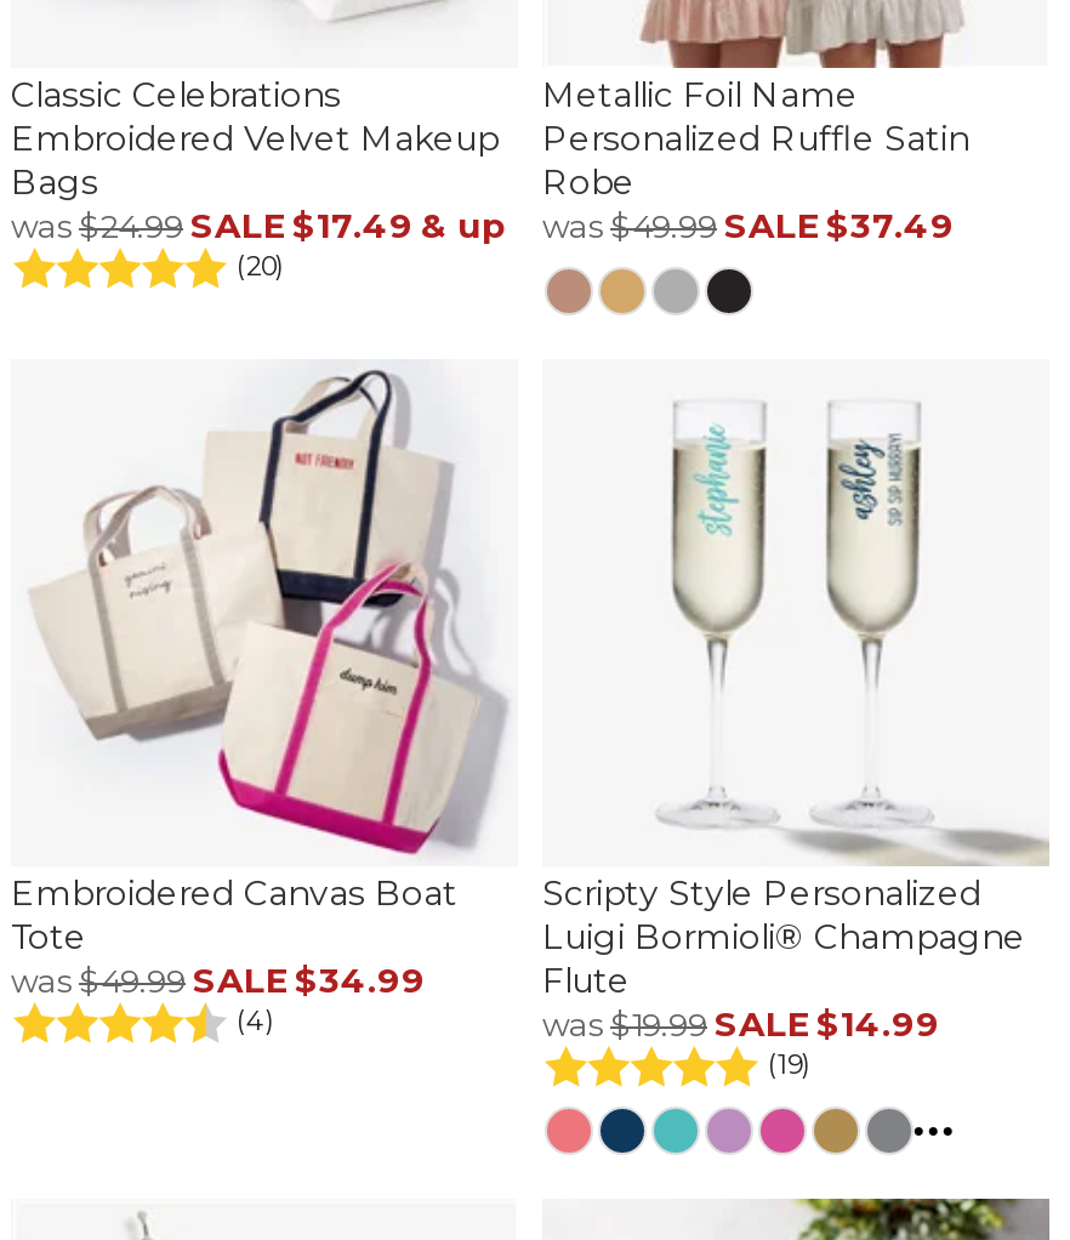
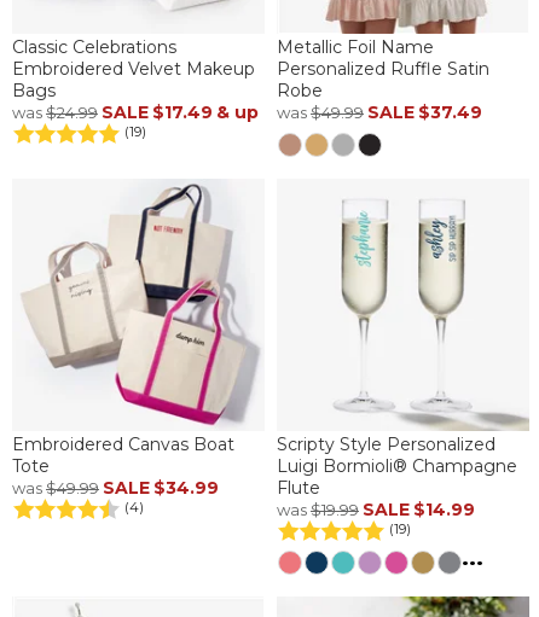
- (20)
+ (19)
